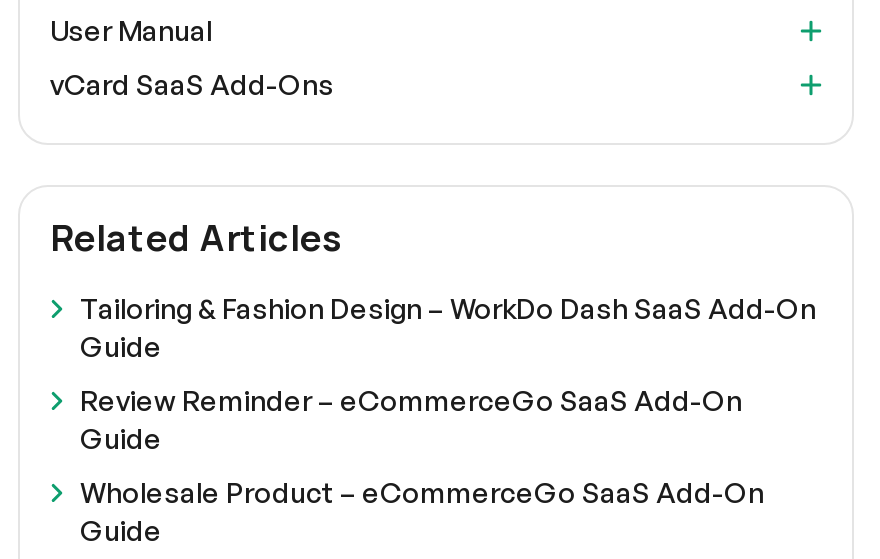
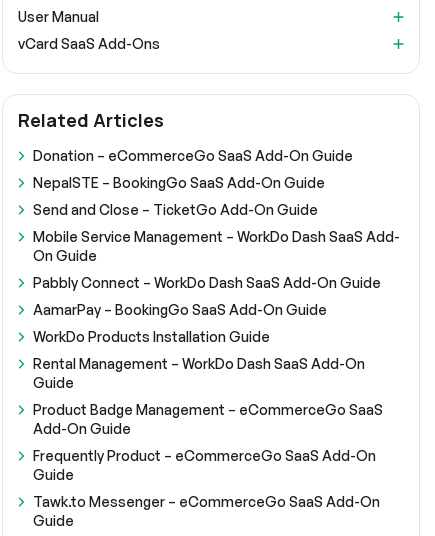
- Tailoring & Fashion Design – WorkDo Dash SaaS Add-On
+ Donation – eCommerceGo SaaS Add-On Guide
+ NepalSTE – BookingGo SaaS Add-On Guide
+ Send and Close – TicketGo Add-On Guide
+ Mobile Service Management – WorkDo Dash SaaS Add-
+ On Guide
+ Pabbly Connect – WorkDo Dash SaaS Add-On Guide
+ AamarPay – BookingGo SaaS Add-On Guide
+ WorkDo Products Installation Guide
+ Rental Management – WorkDo Dash SaaS Add-On

- Review Reminder – eCommerceGo SaaS Add-On
+ Product Badge Management – eCommerceGo SaaS
+ Add-On Guide
+ Frequently Product – eCommerceGo SaaS Add-On

- Wholesale Product – eCommerceGo SaaS Add-On
+ Tawk.to Messenger – eCommerceGo SaaS Add-On
